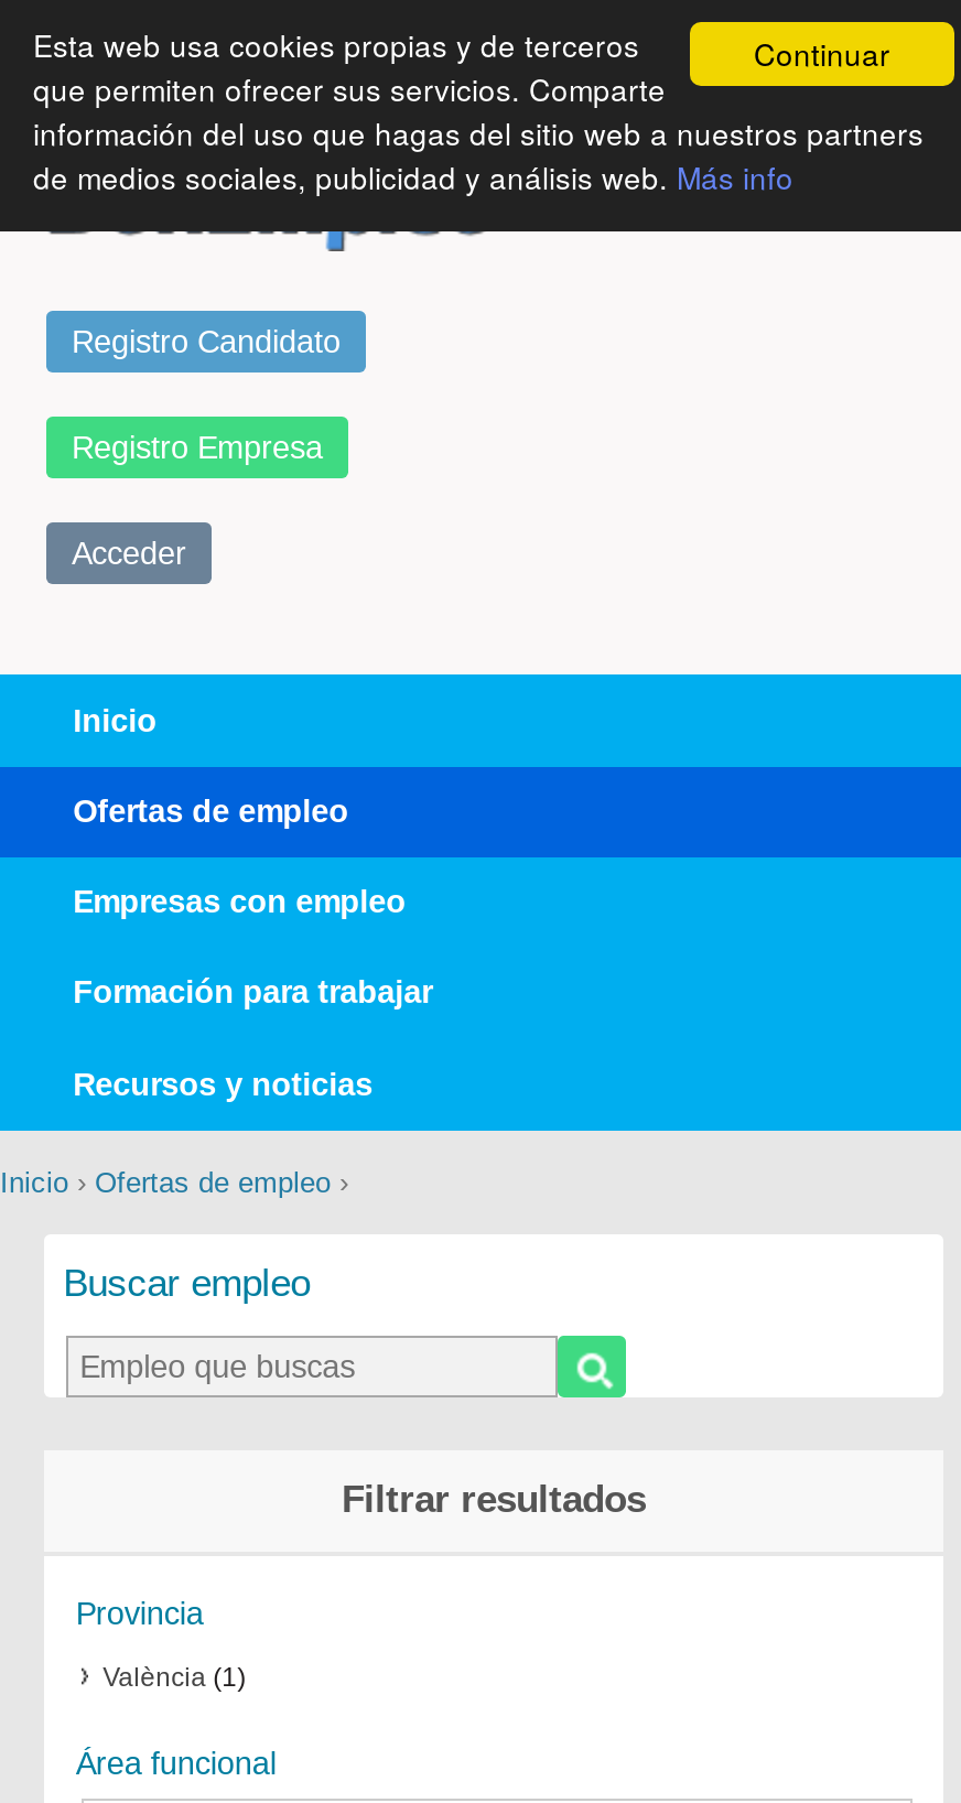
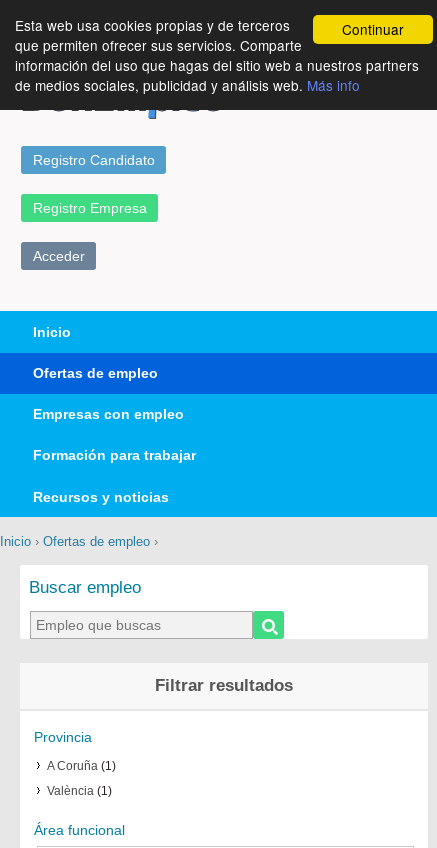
+ A Coruña (1)
